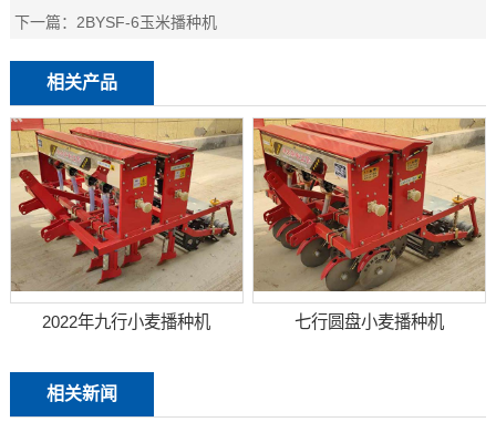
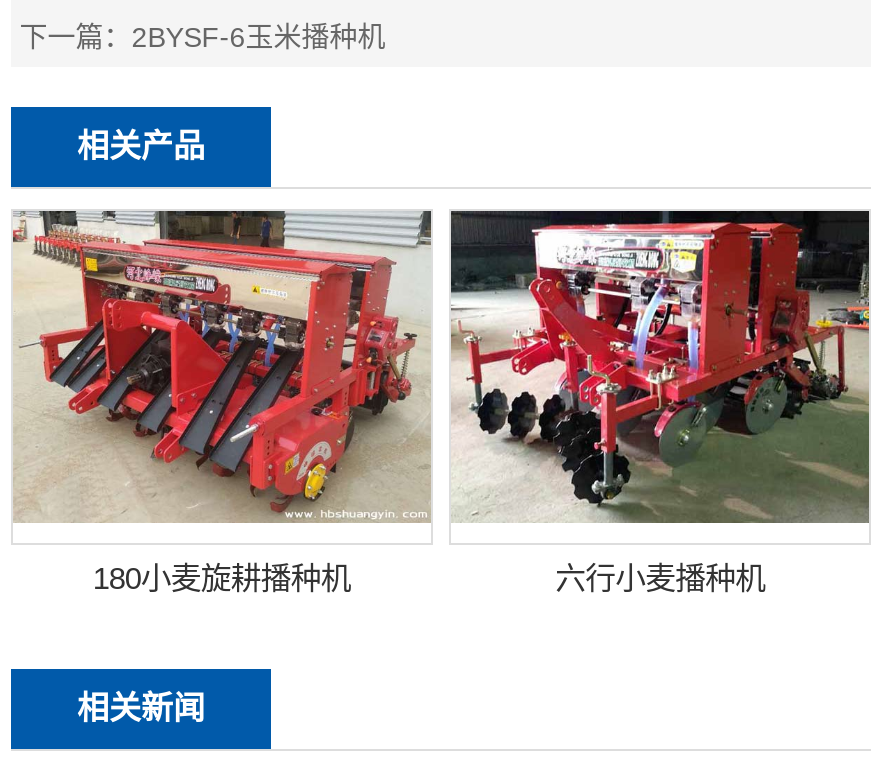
- [image]
- 2022年九行小麦播种机
- 七行圆盘小麦播种机
+ [image]
+ 180小麦旋耕播种机
+ 六行小麦播种机

- [image]
+ [image]
